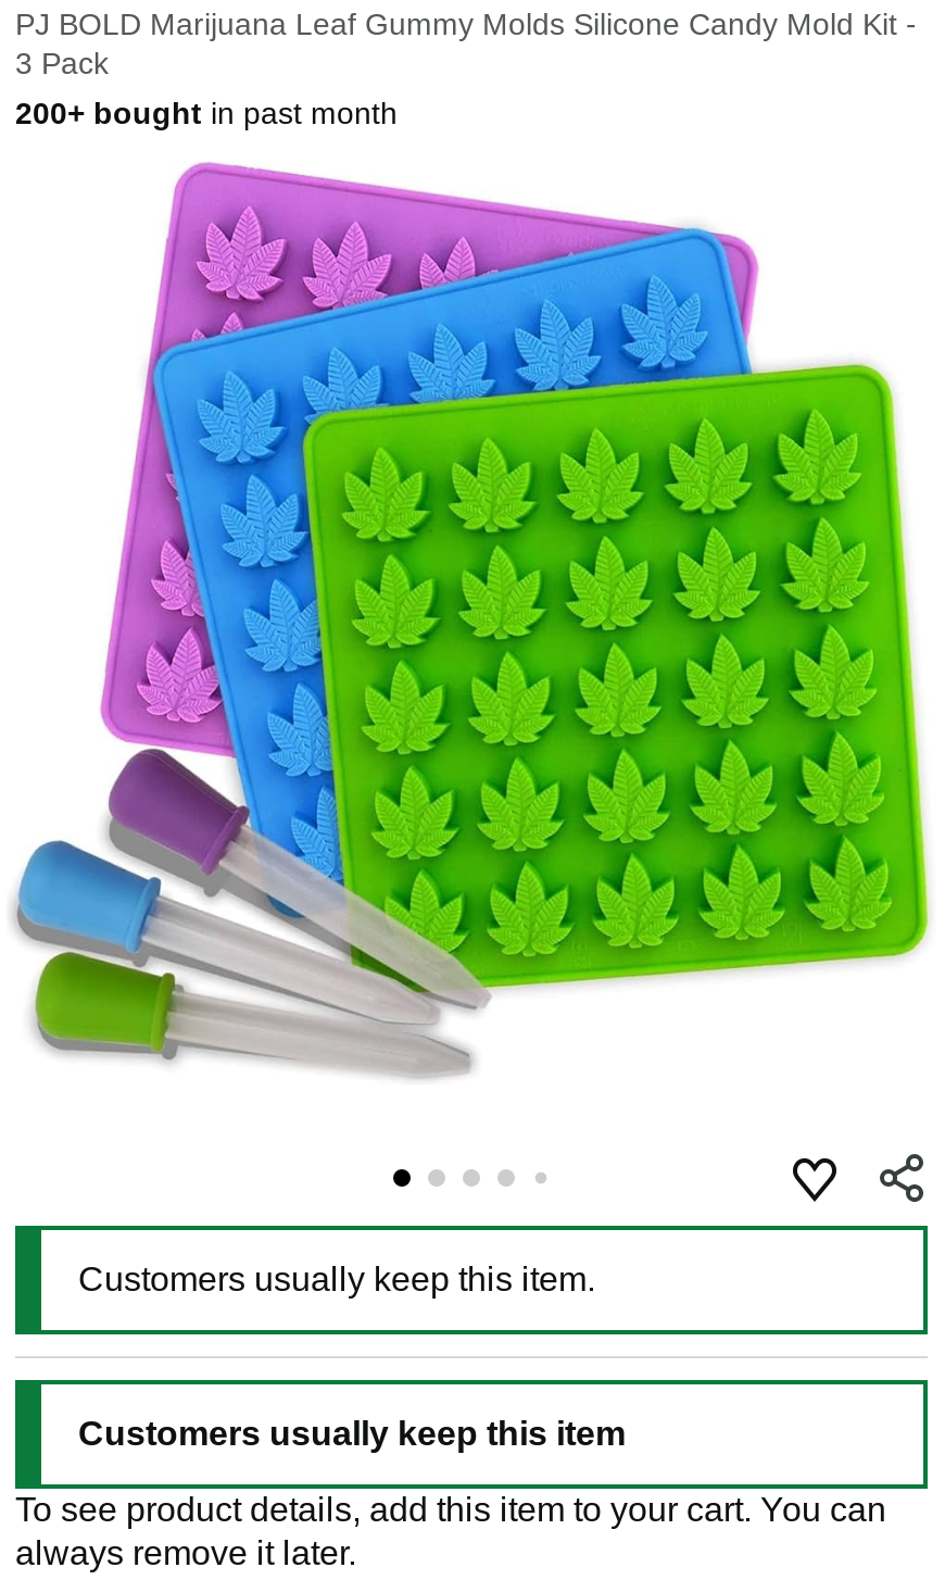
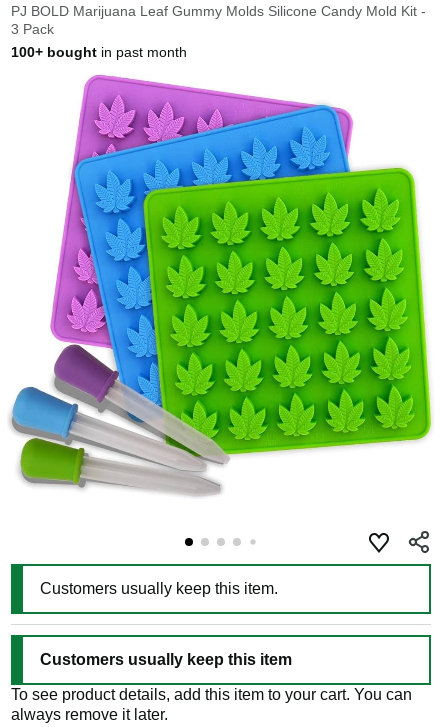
- 200+ bought in past month
+ 100+ bought in past month
